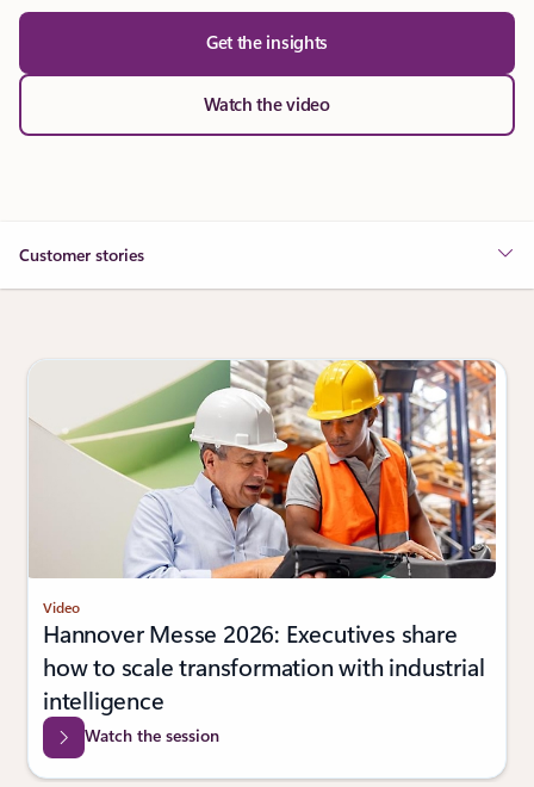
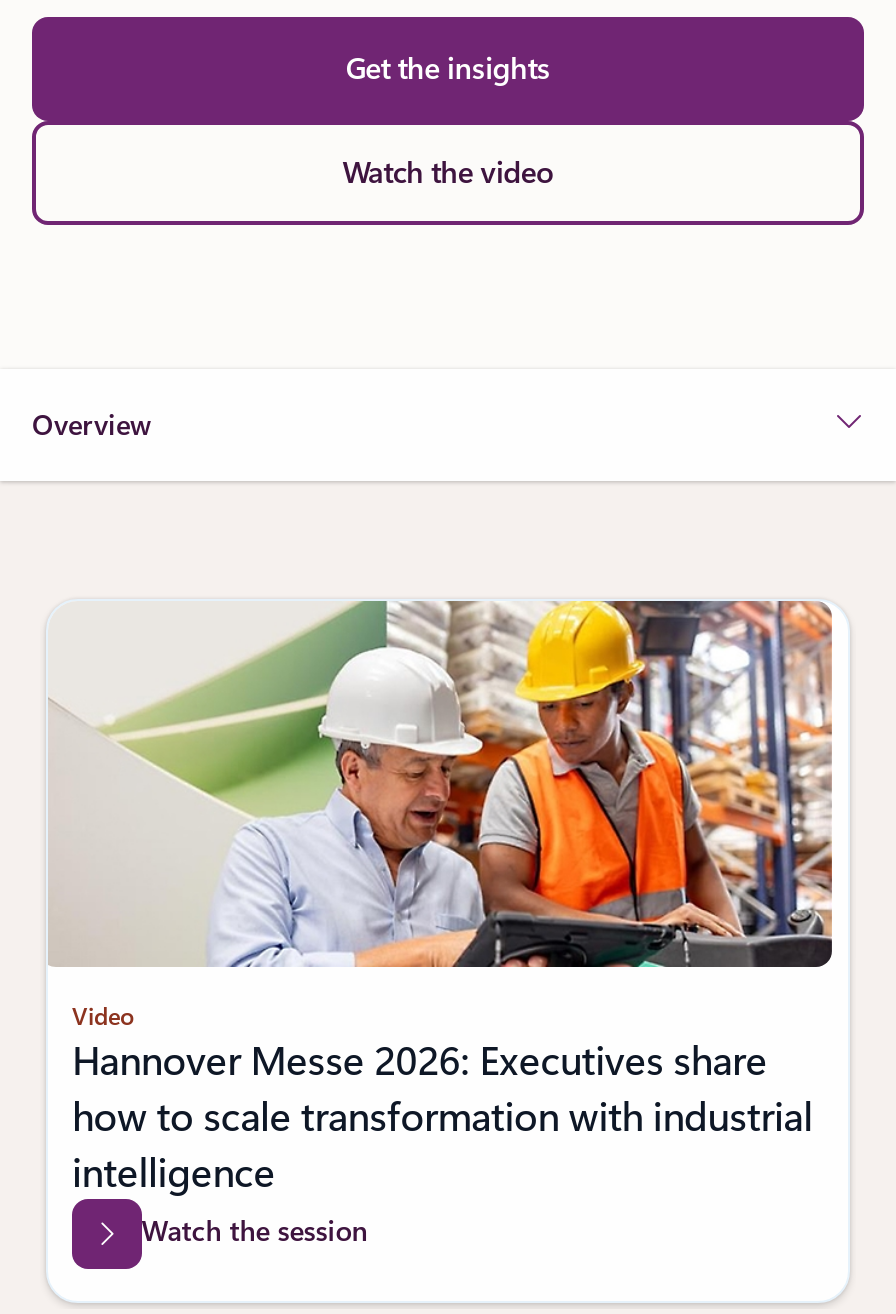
- Customer stories
+ Overview
